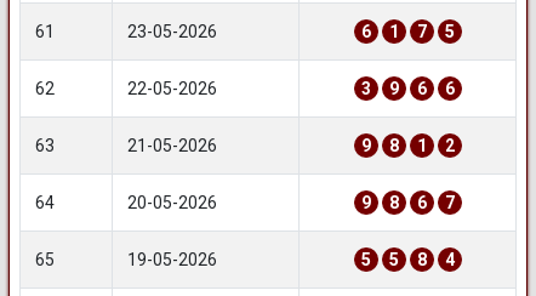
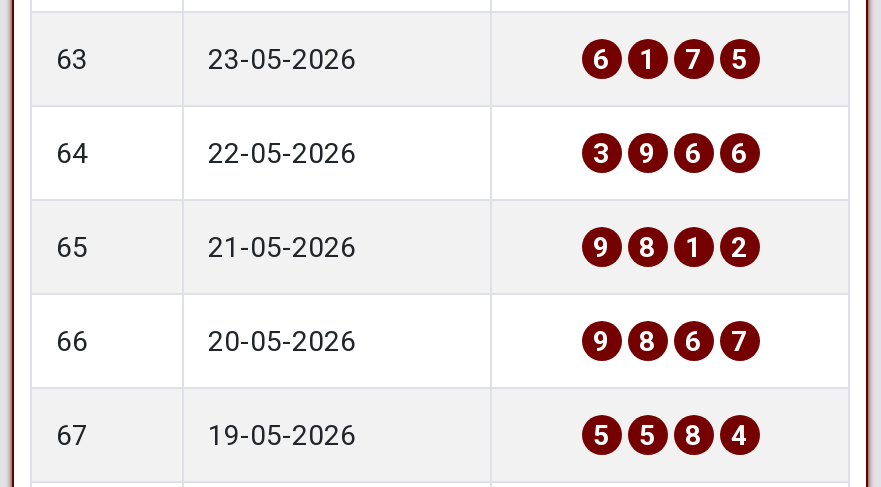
- 61
+ 63

- 62
+ 64

- 63
+ 65

- 64
+ 66

- 65
+ 67
